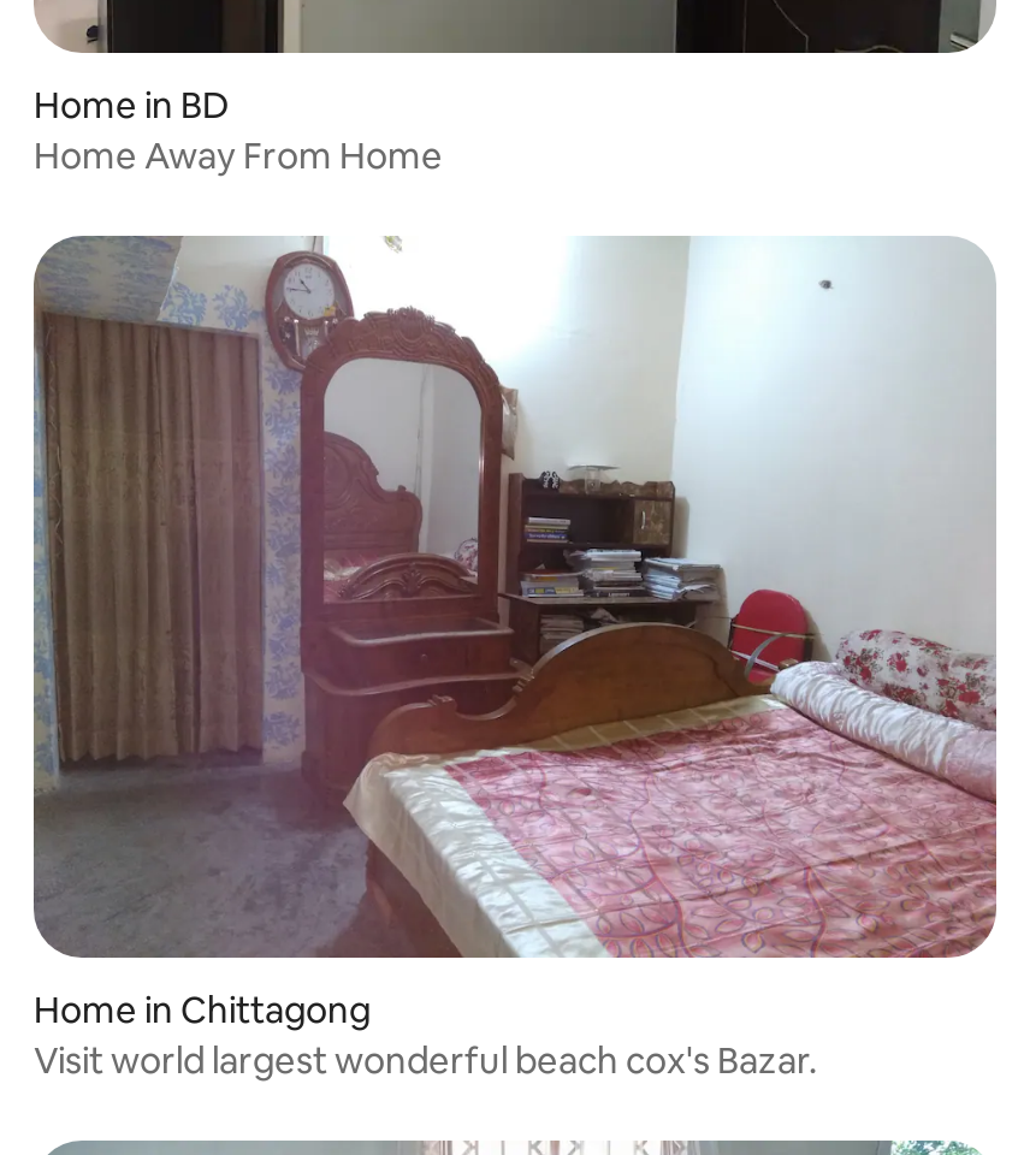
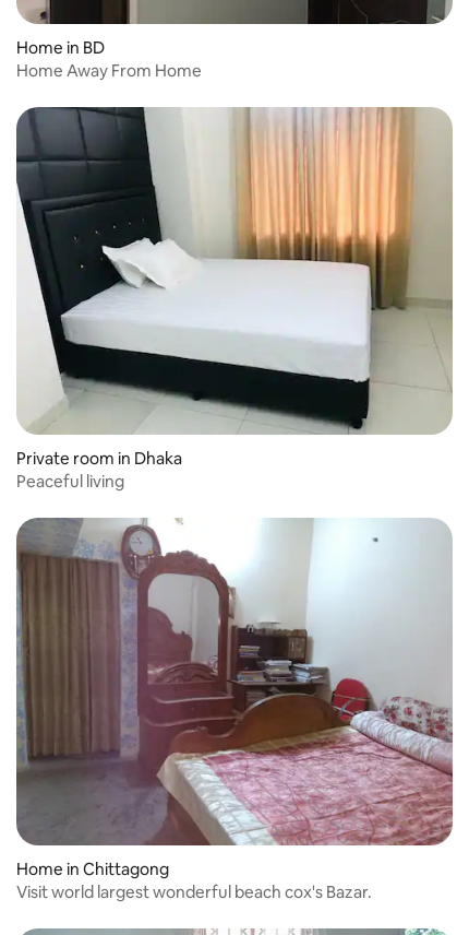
+ [image]
+ Private room in Dhaka
+ Peaceful living
